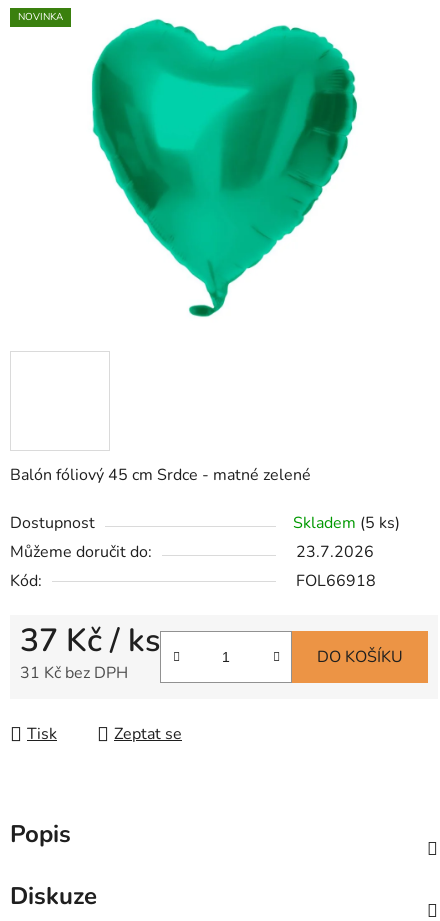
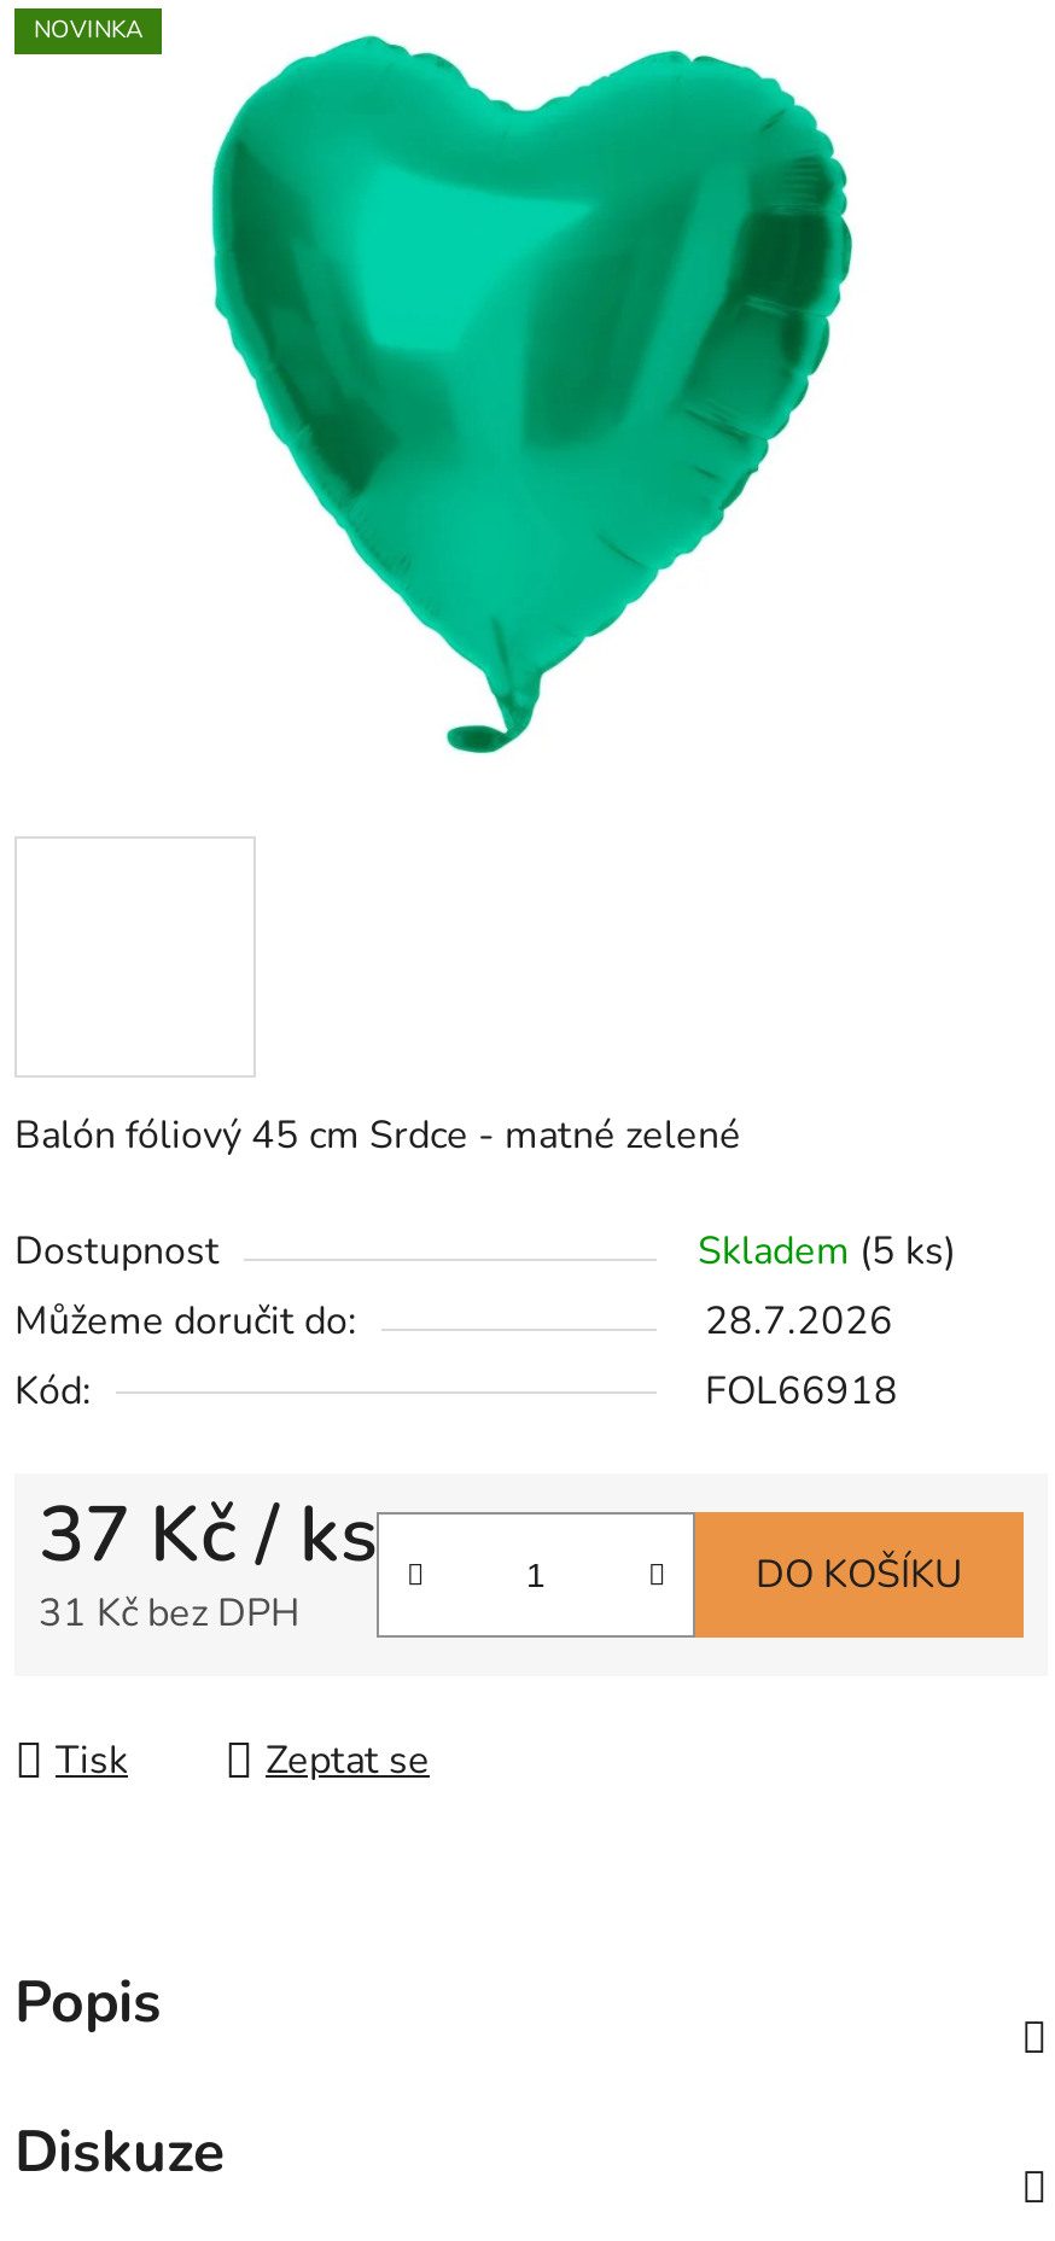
- 23.7.2026
+ 28.7.2026
